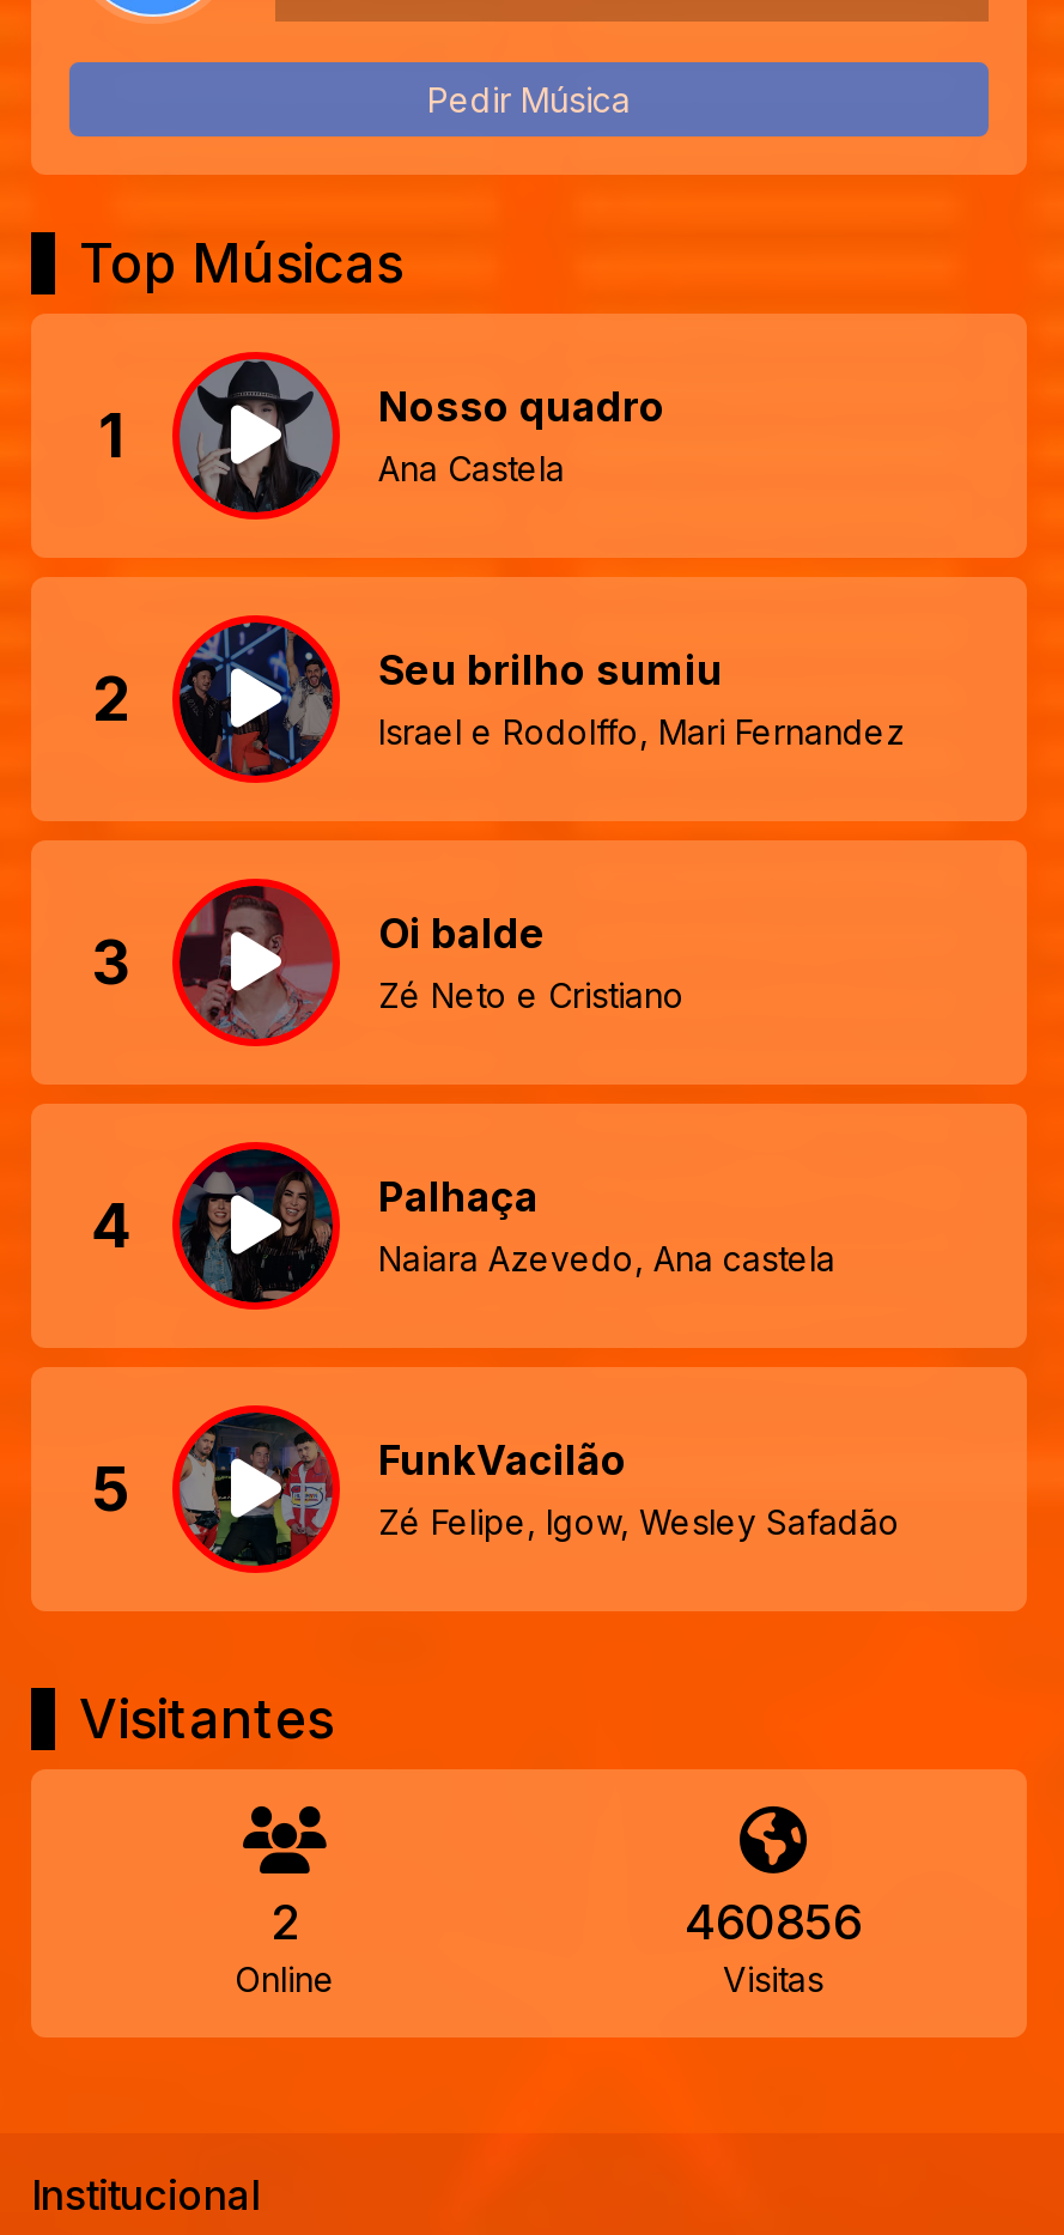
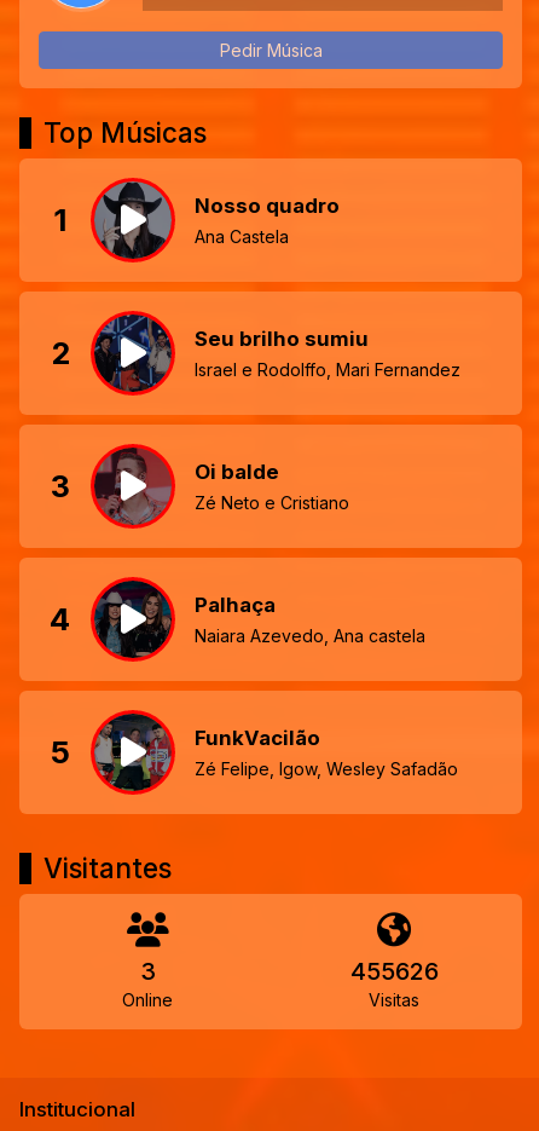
- 2
+ 3

- 460856
+ 455626
